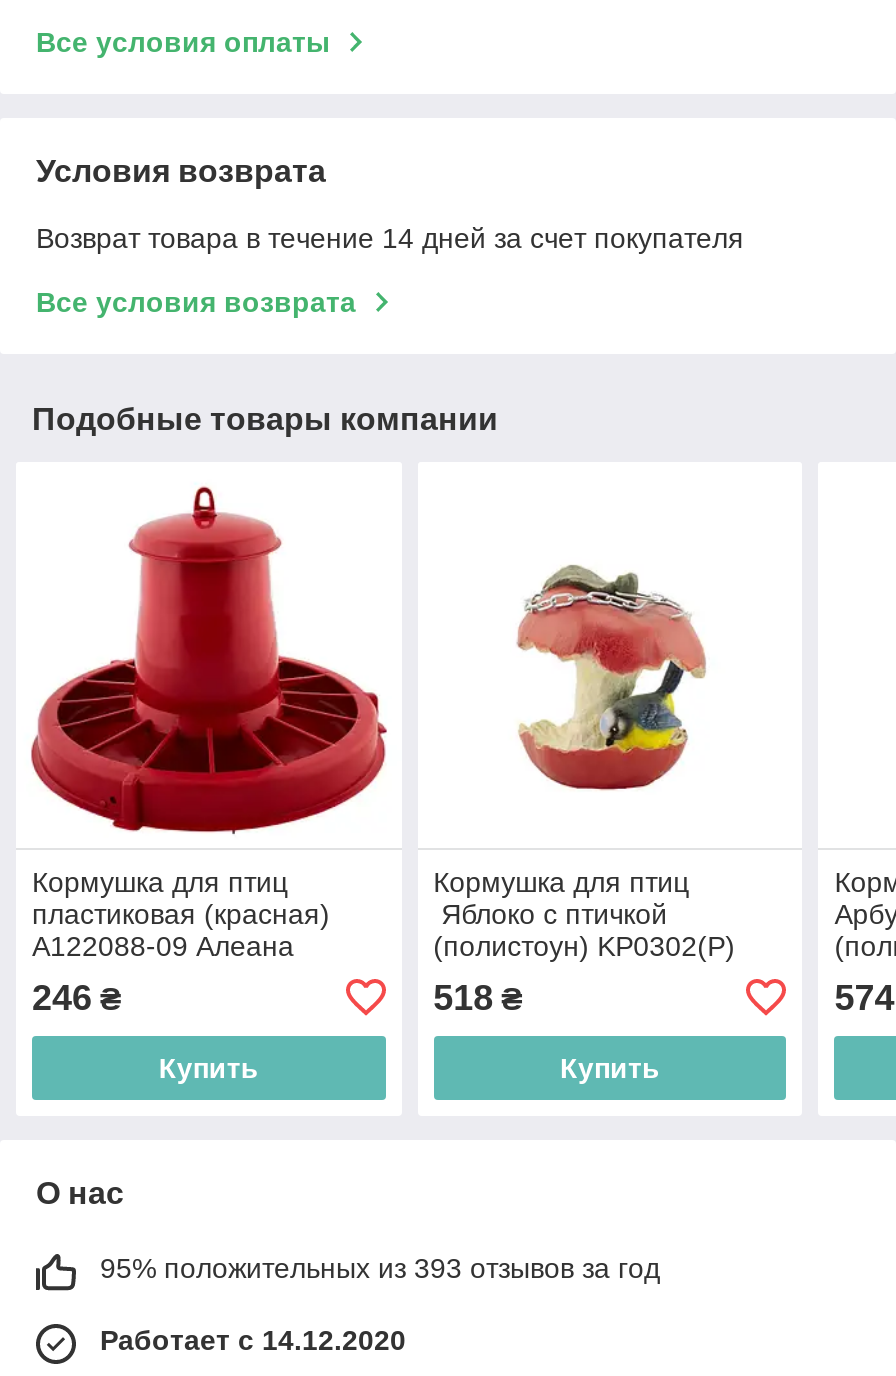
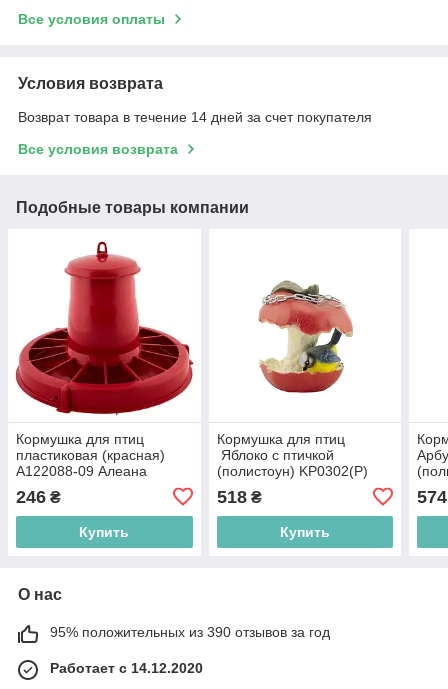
- 95% положительных из 393 отзывов за год
+ 95% положительных из 390 отзывов за год
